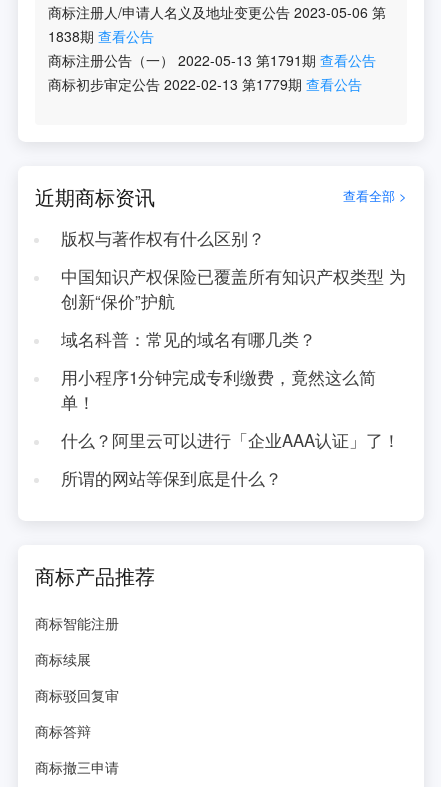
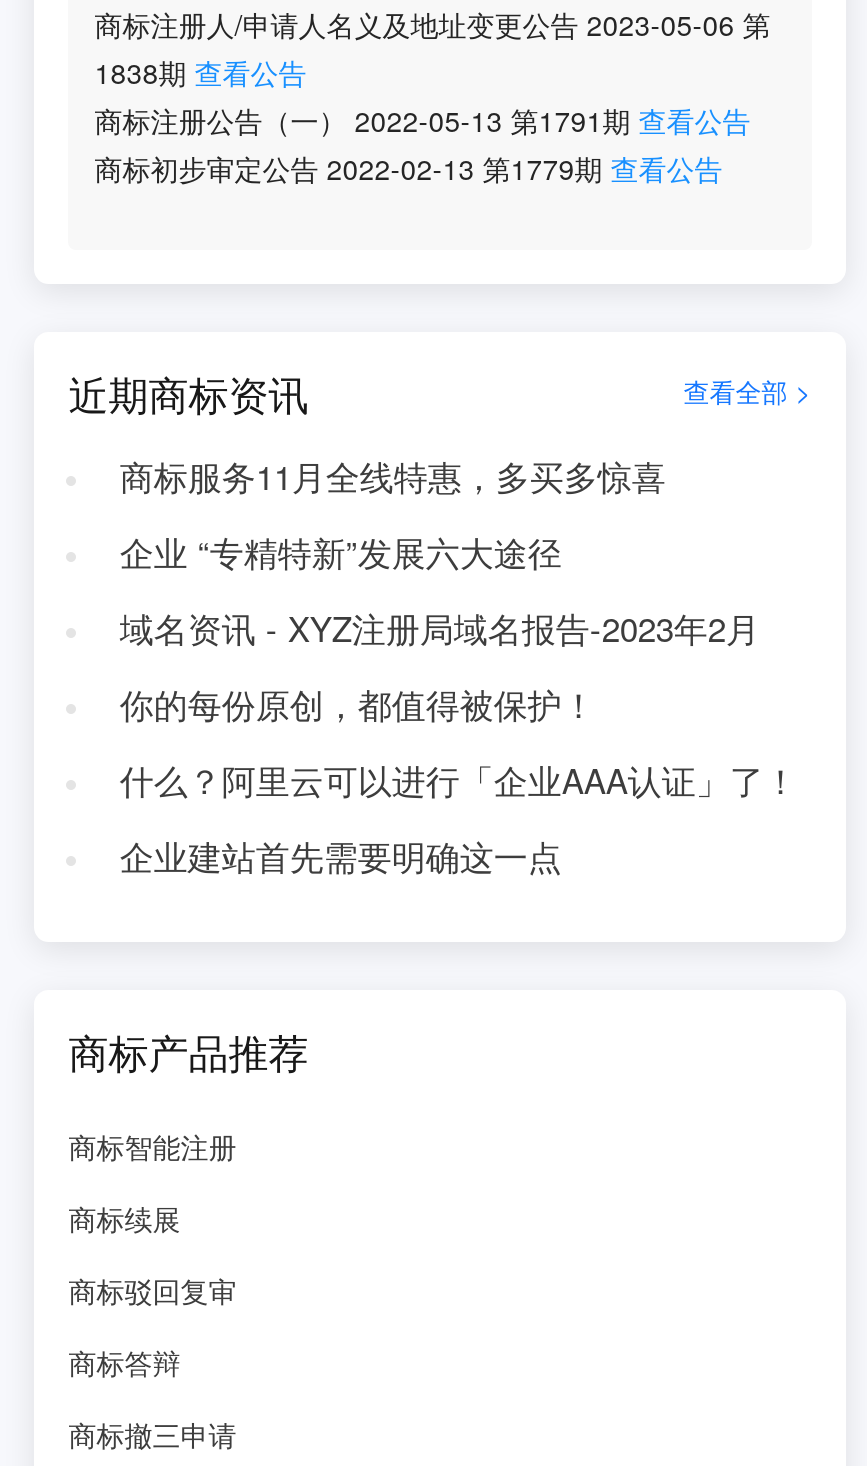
- 版权与著作权有什么区别？
+ 商标服务11月全线特惠，多买多惊喜

- 中国知识产权保险已覆盖所有知识产权类型 为
- 创新“保价”护航
+ 企业 “专精特新”发展六大途径

- 域名科普：常见的域名有哪几类？
+ 域名资讯 - XYZ注册局域名报告-2023年2月

- 用小程序1分钟完成专利缴费，竟然这么简
- 单！
+ 你的每份原创，都值得被保护！

- 所谓的网站等保到底是什么？
+ 企业建站首先需要明确这一点
